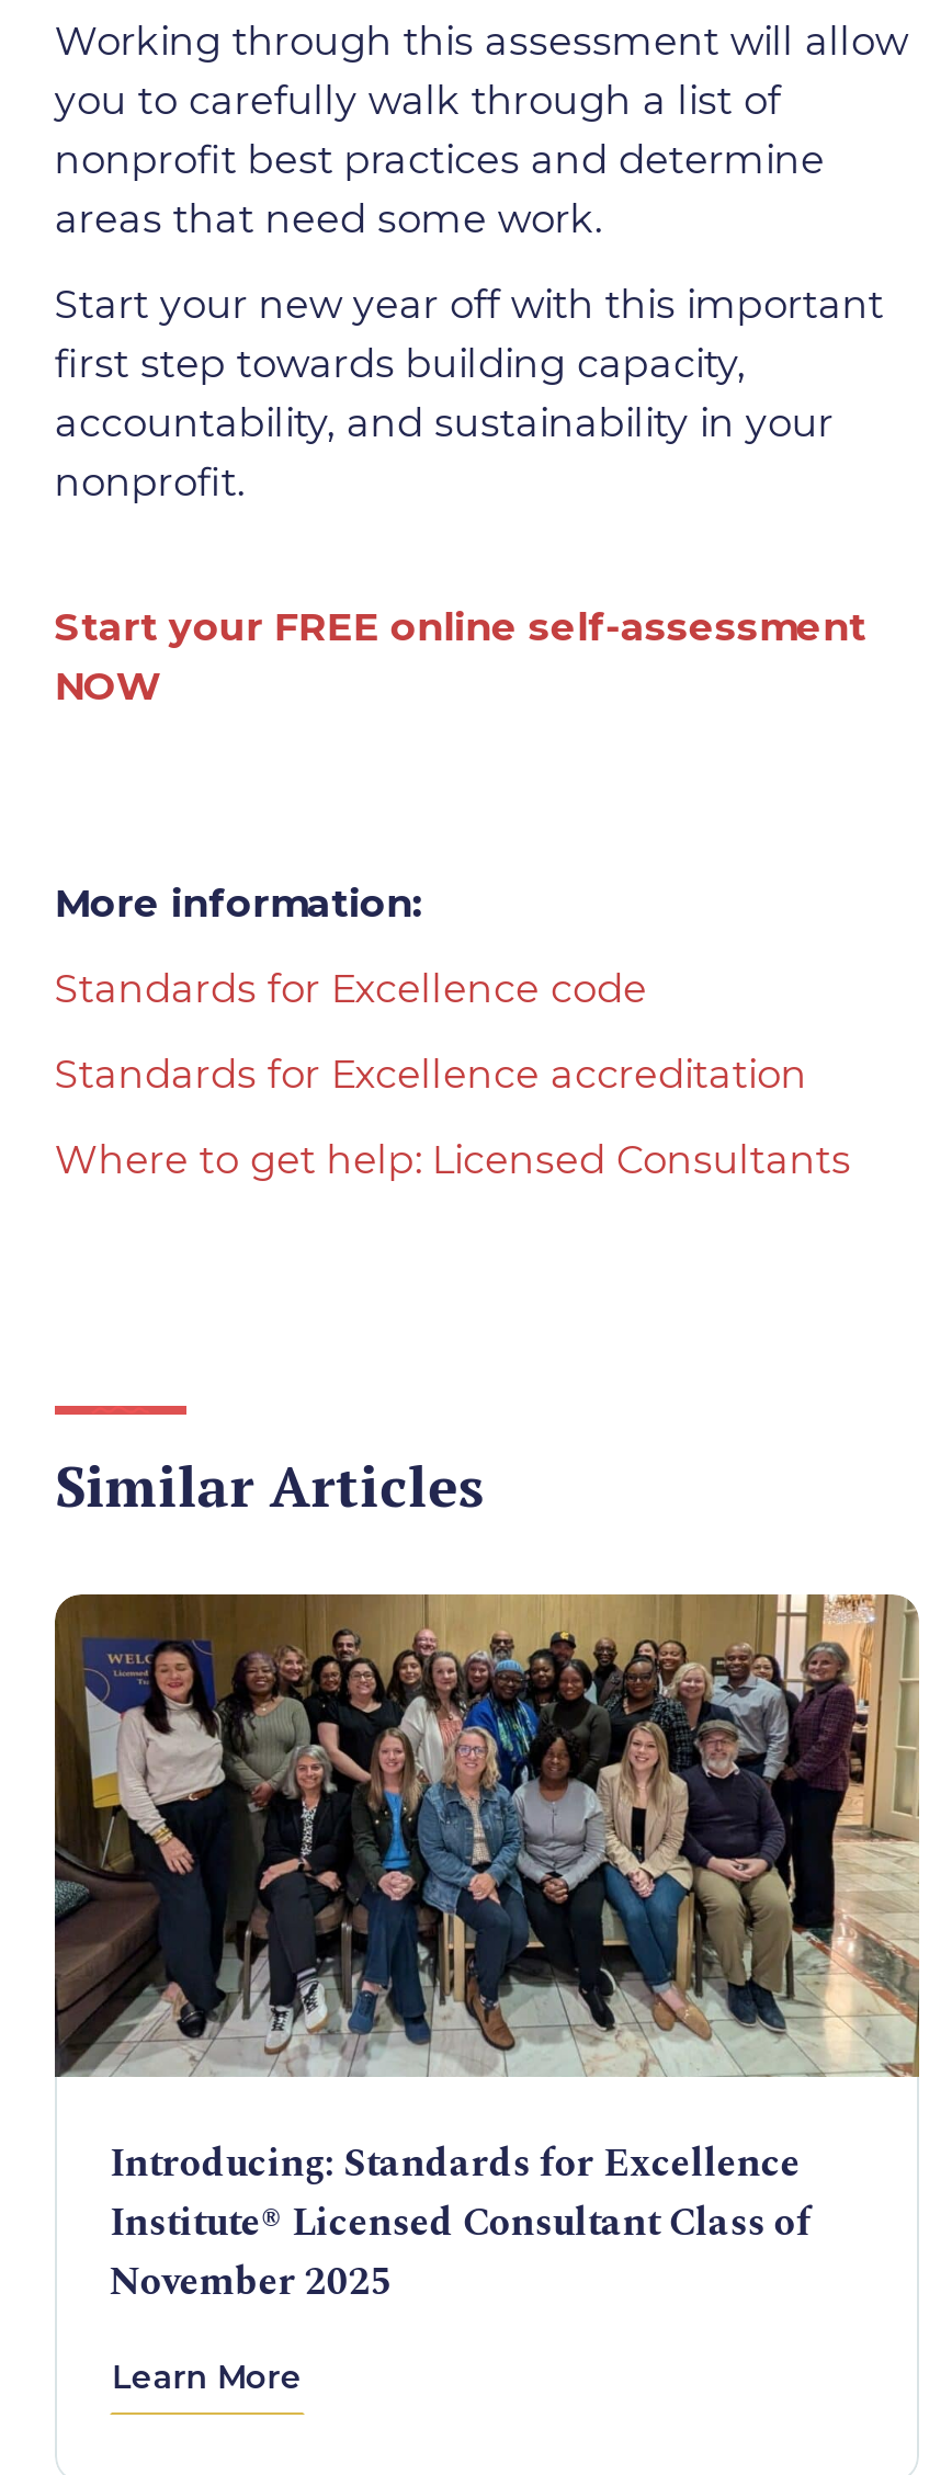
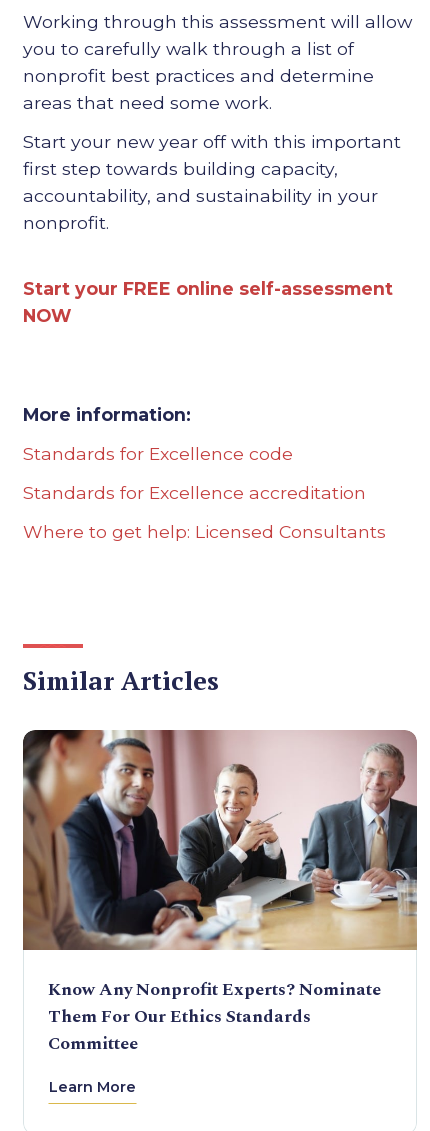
- [image]
- Introducing: Standards for Excellence
- Institute® Licensed Consultant Class of
- November 2025
+ [image]
+ Know Any Nonprofit Experts? Nominate
+ Them For Our Ethics Standards
+ Committee
